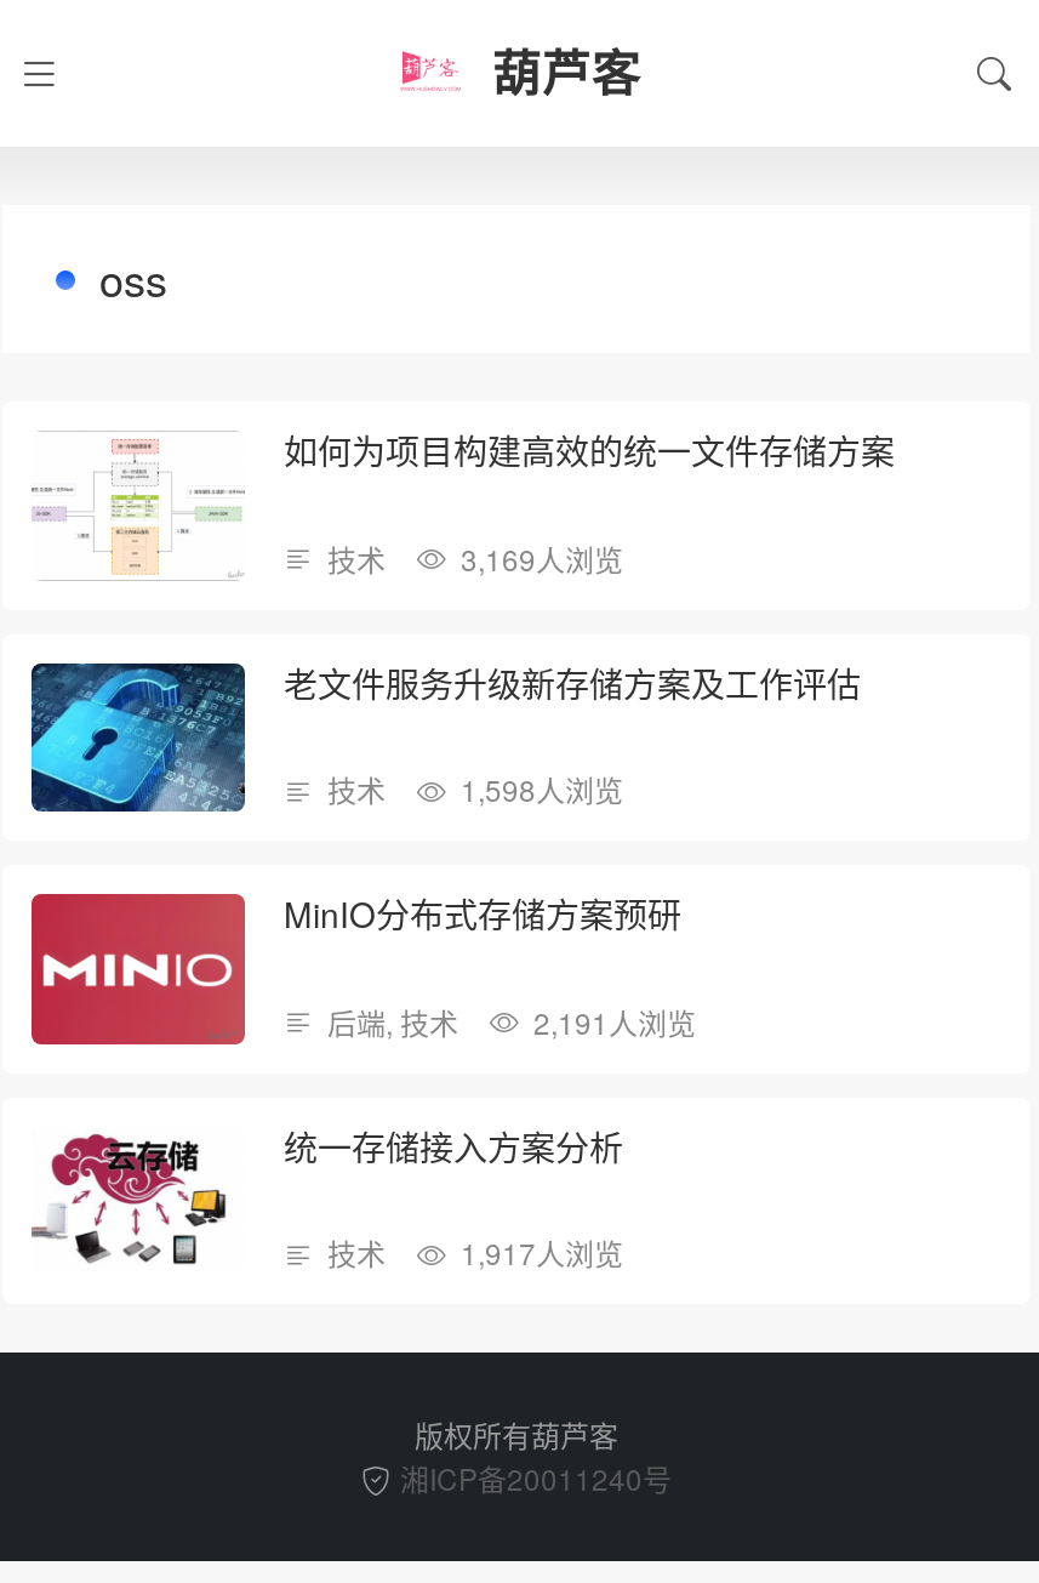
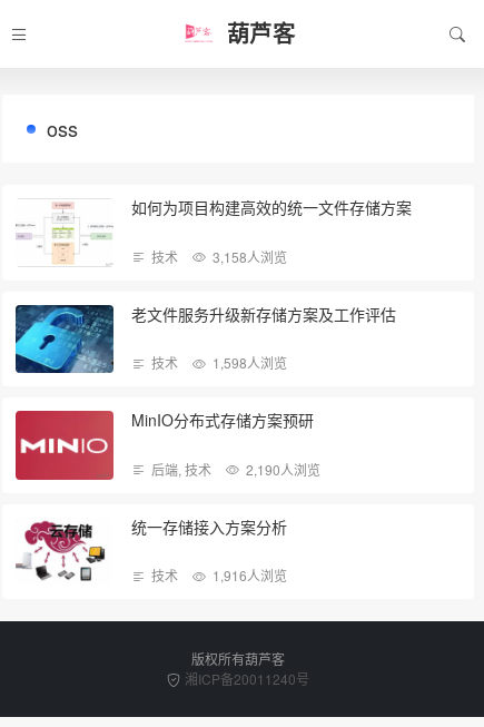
- 技术 3,169人浏览
+ 技术 3,158人浏览

- 后端,技术 2,191人浏览
+ 后端,技术 2,190人浏览

- 技术 1,917人浏览
+ 技术 1,916人浏览
